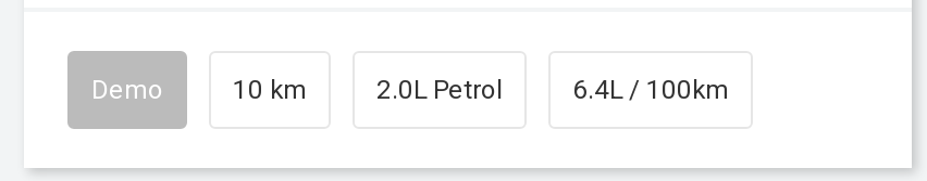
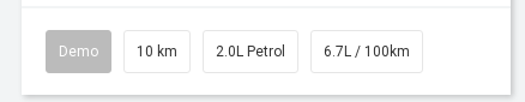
- 6.4L / 100km
+ 6.7L / 100km
